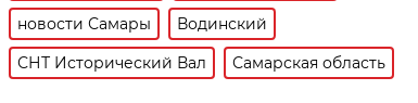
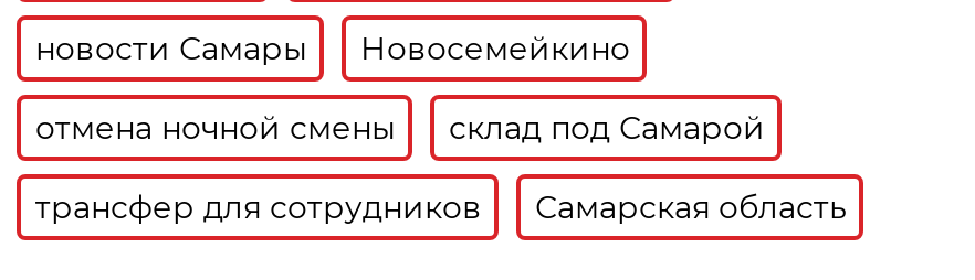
- Водинский
- СНТ Исторический Вал
+ Новосемейкино
+ отмена ночной смены
+ склад под Самарой
+ трансфер для сотрудников
